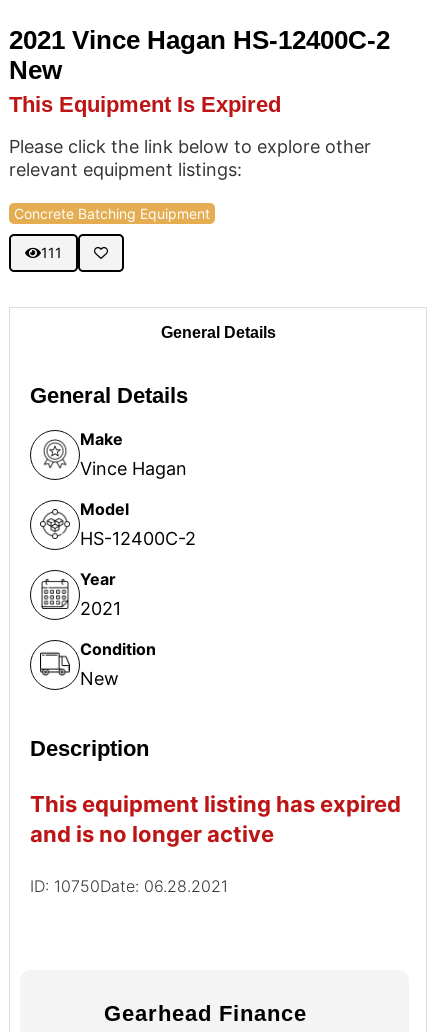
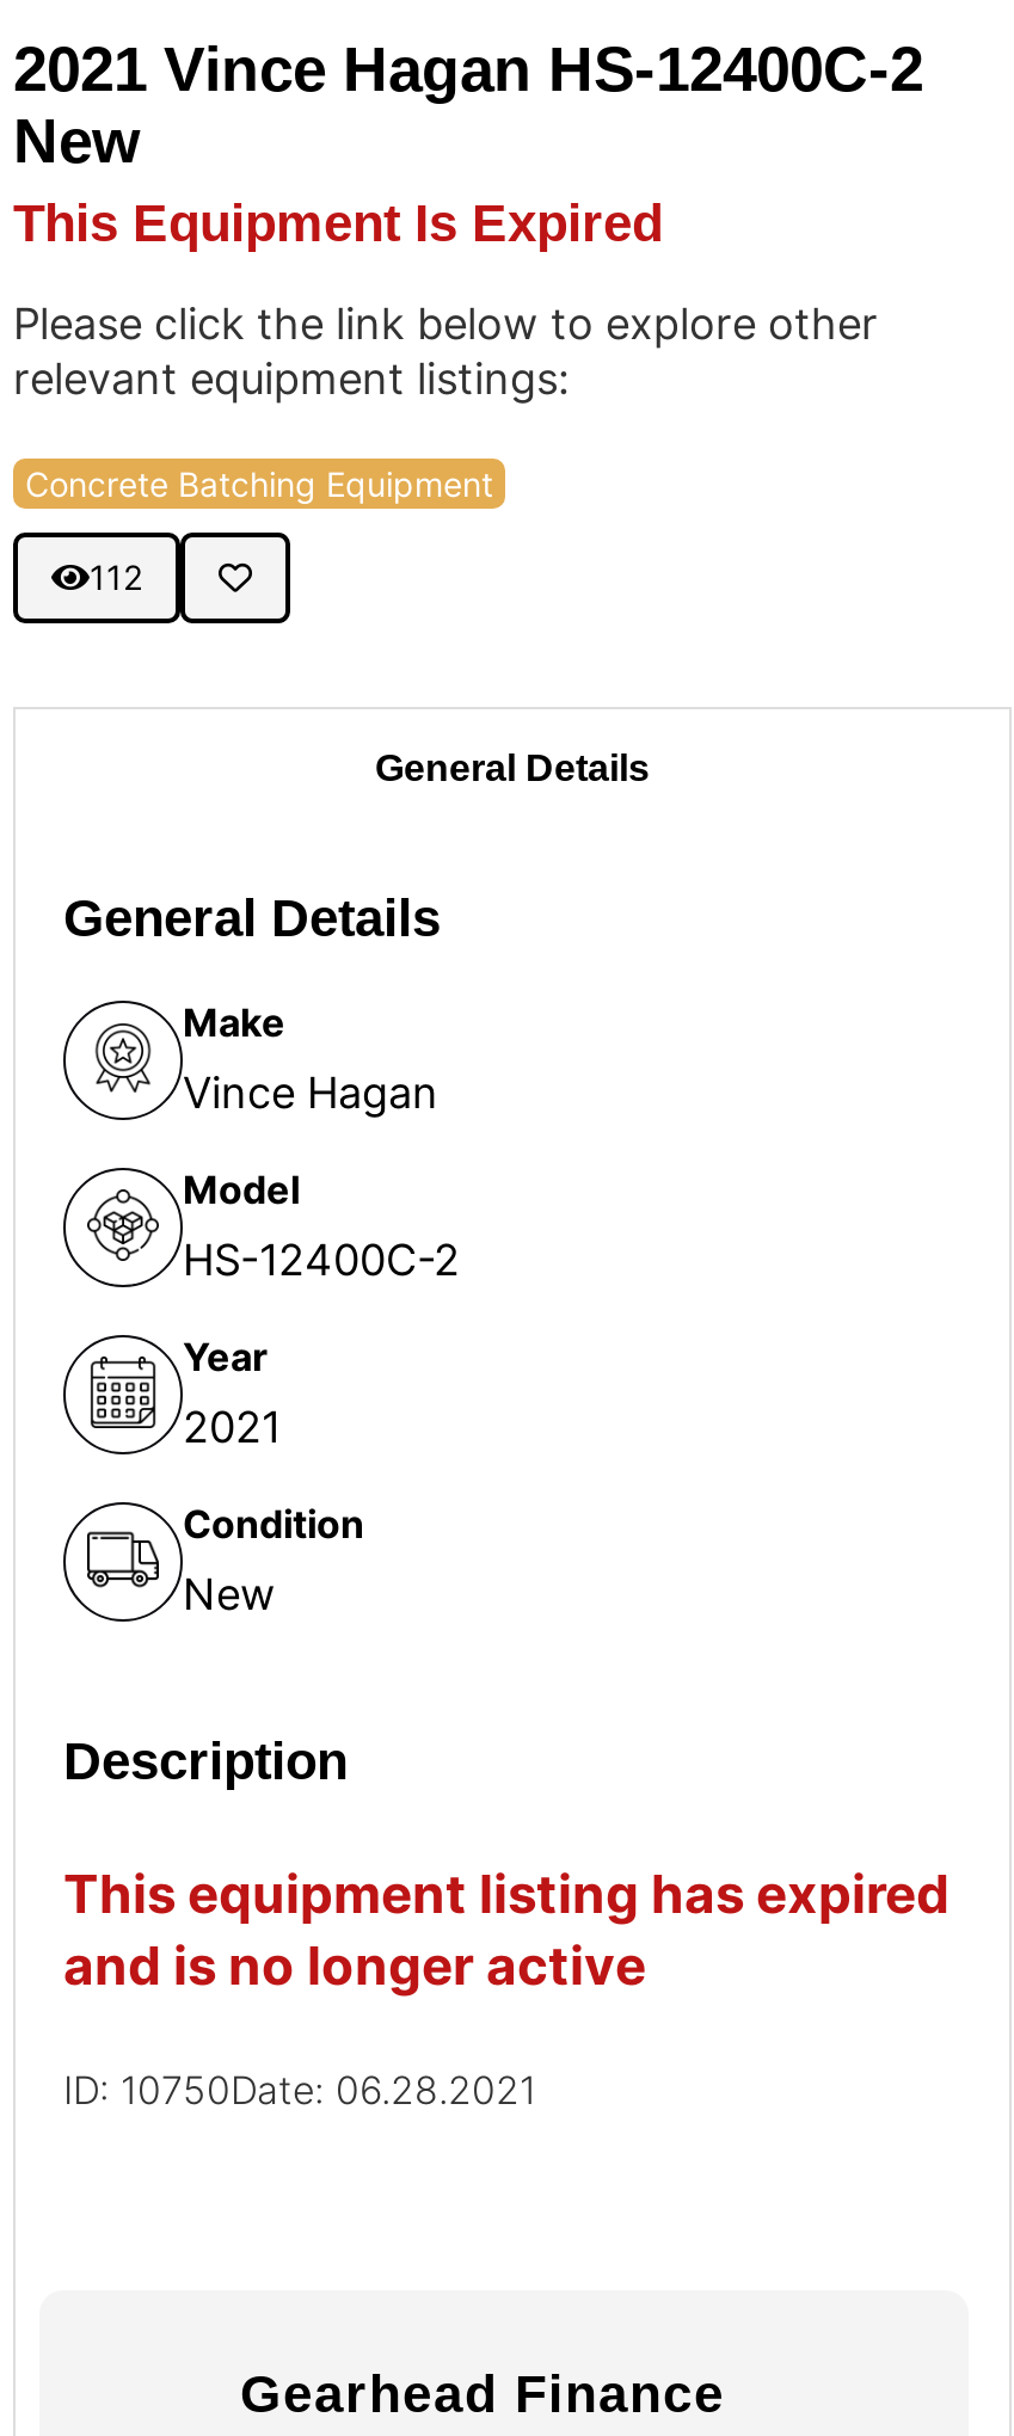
- 111
+ 112
